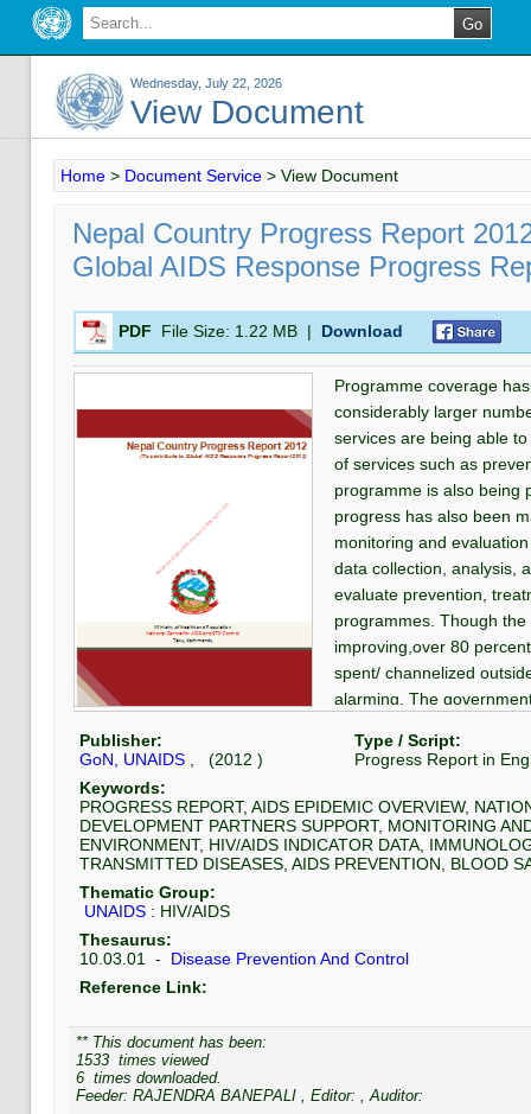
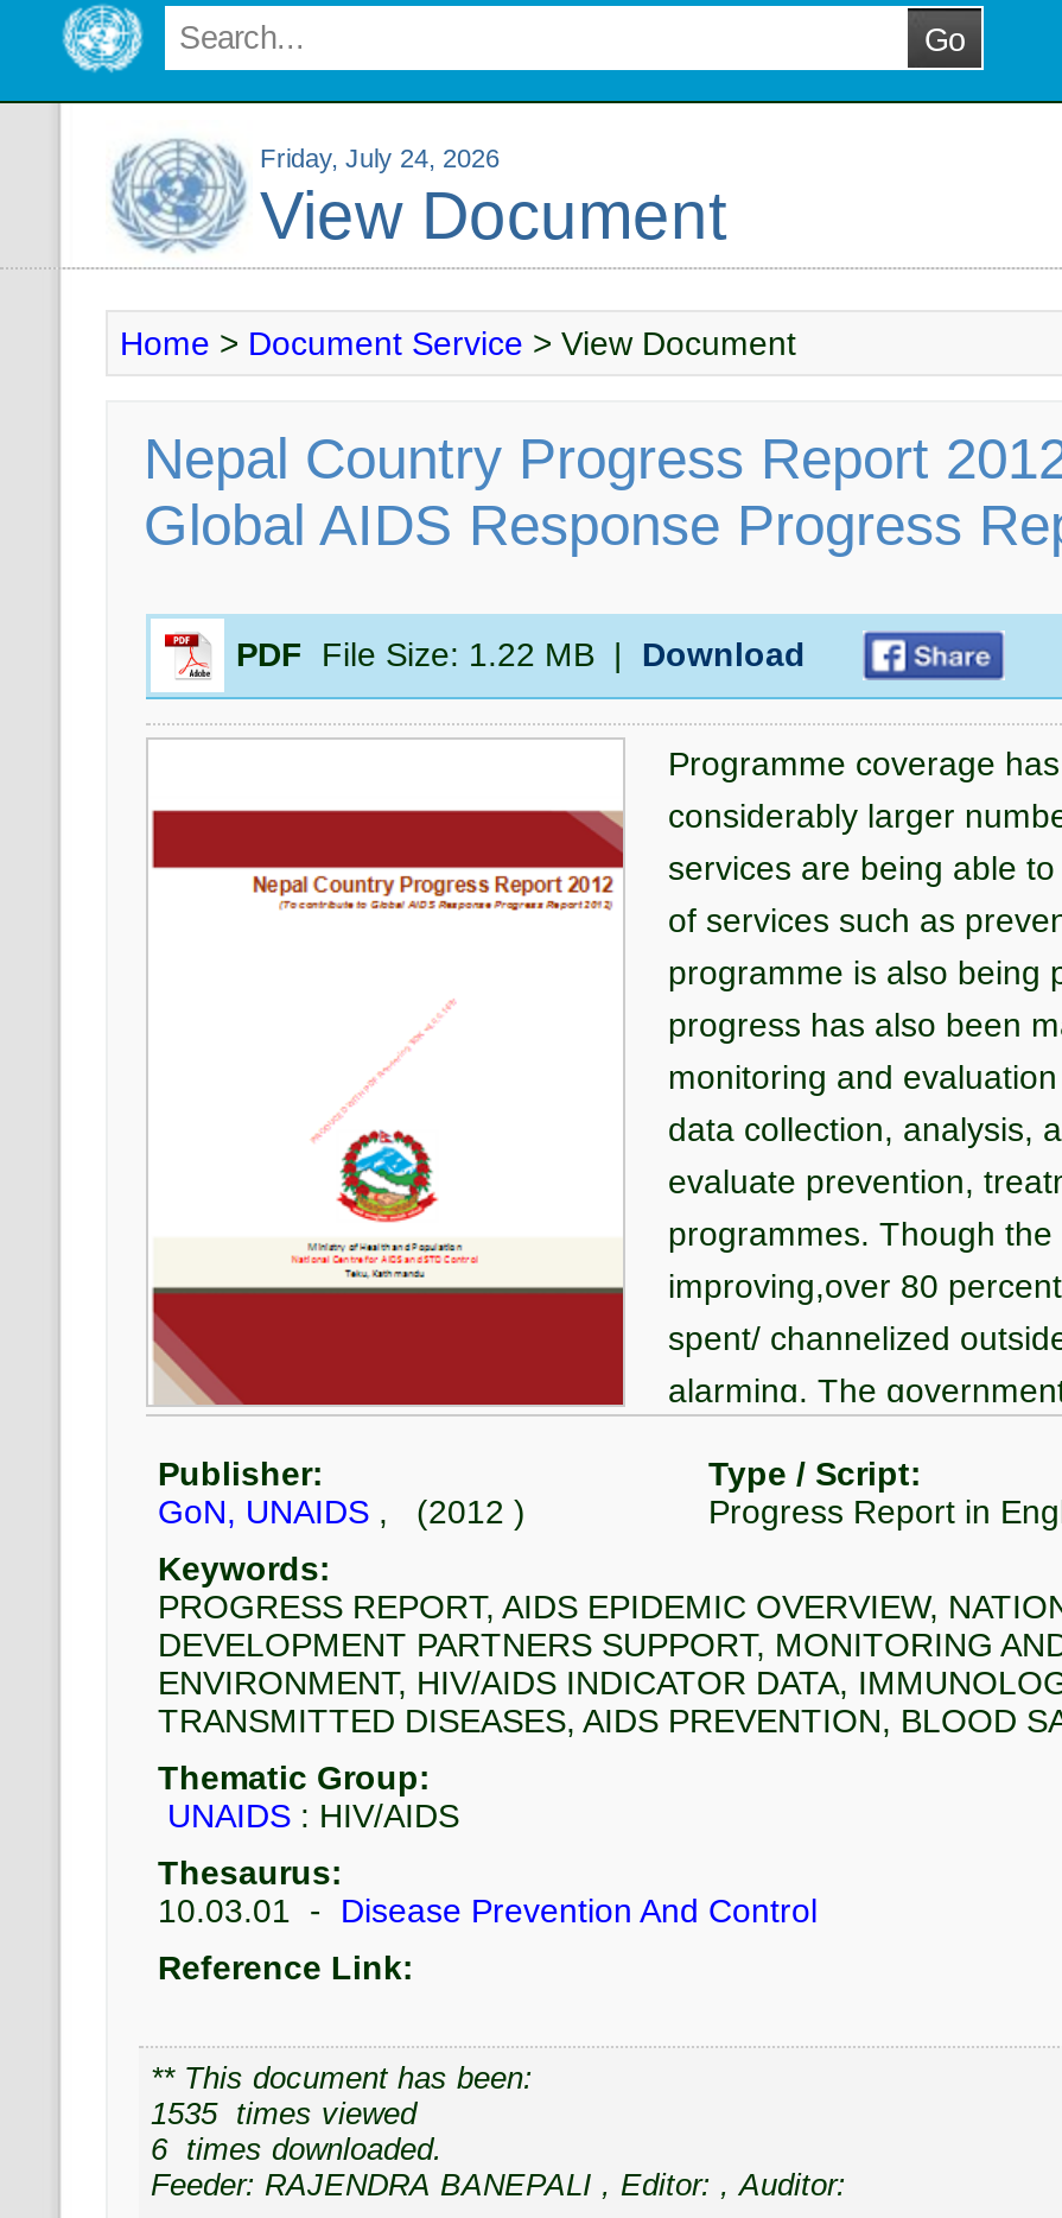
- Wednesday, July 22, 2026
+ Friday, July 24, 2026

- 1533 times viewed
+ 1535 times viewed
